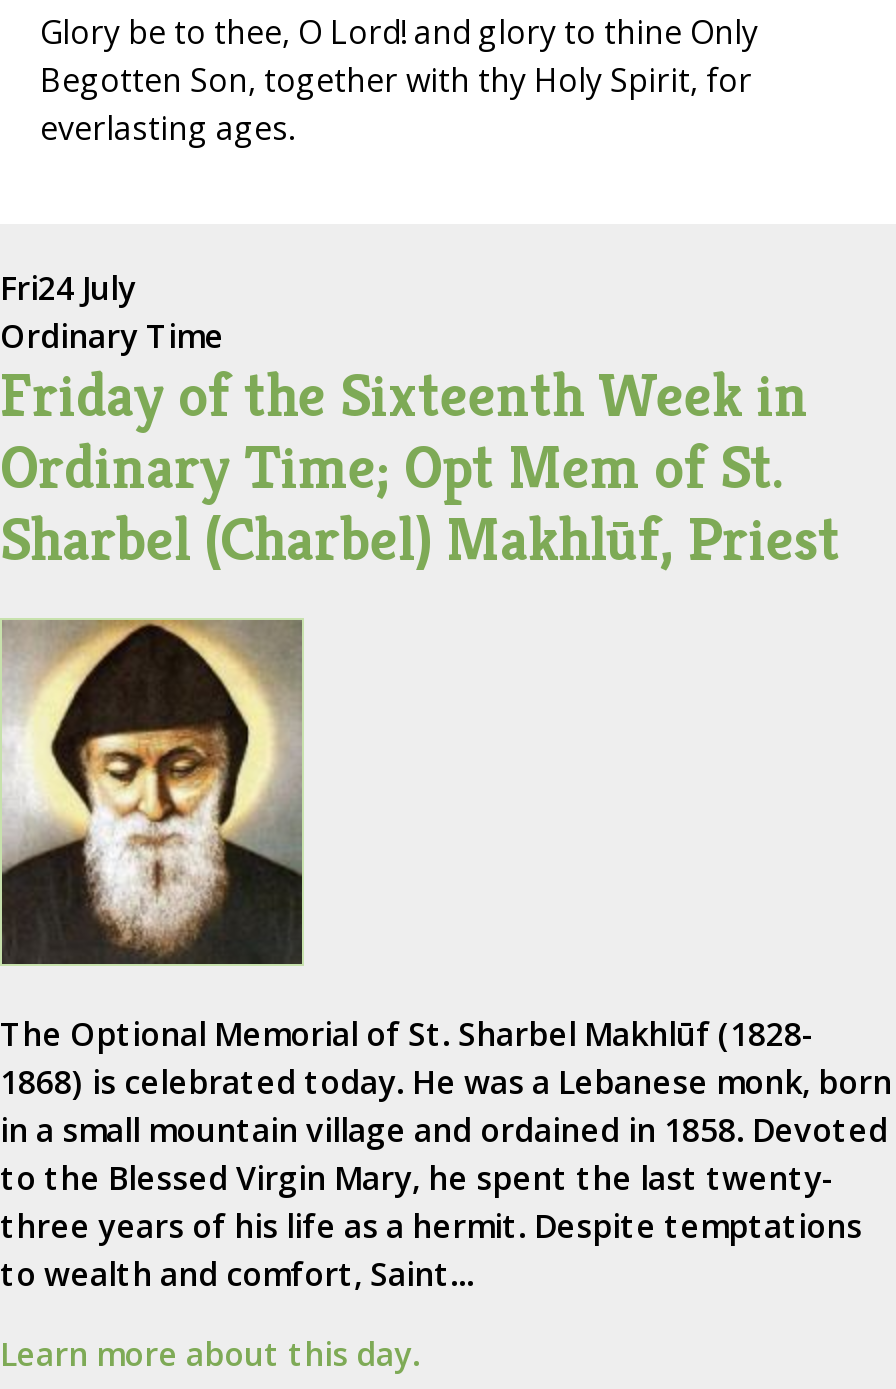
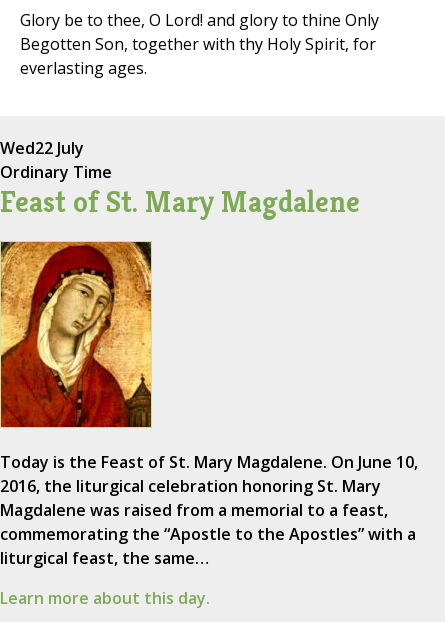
- Fri24 July
+ Wed22 July

- Friday of the Sixteenth Week in
- Ordinary Time; Opt Mem of St.
- Sharbel (Charbel) Makhlūf, Priest
+ Feast of St. Mary Magdalene

- [image]
+ [image]

- The Optional Memorial of St. Sharbel Makhlūf (1828-
- 1868) is celebrated today. He was a Lebanese monk, born
- in a small mountain village and ordained in 1858. Devoted
- to the Blessed Virgin Mary, he spent the last twenty-
- three years of his life as a hermit. Despite temptations
- to wealth and comfort, Saint…
+ Today is the Feast of St. Mary Magdalene. On June 10,
+ 2016, the liturgical celebration honoring St. Mary
+ Magdalene was raised from a memorial to a feast,
+ commemorating the “Apostle to the Apostles” with a
+ liturgical feast, the same…
